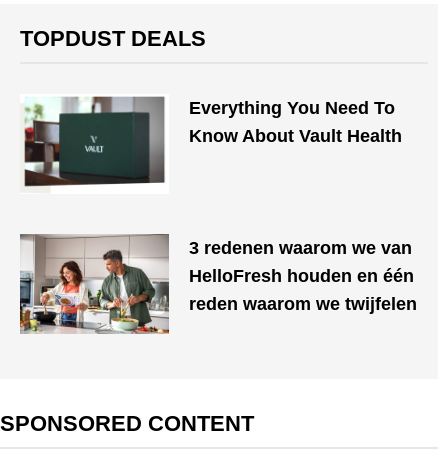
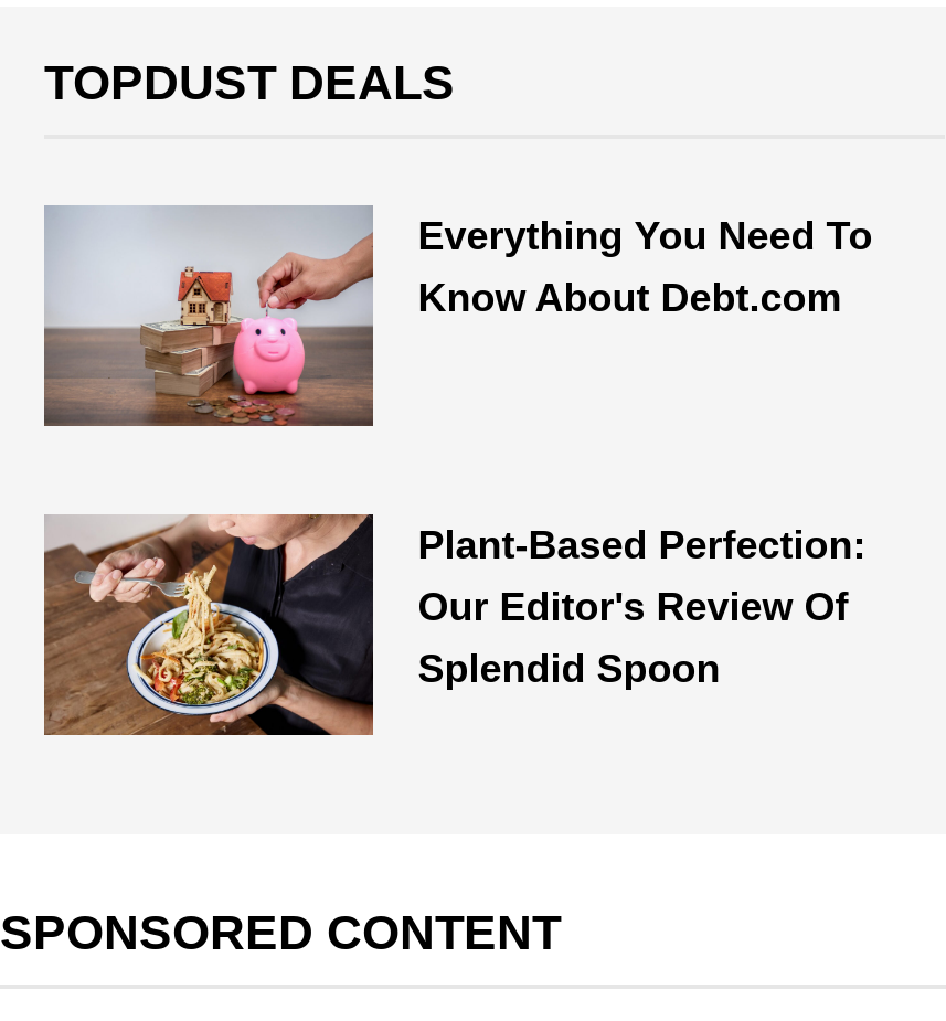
- [image]
- Know About Vault Health
+ [image]
+ Know About Debt.com

- [image]
- 3 redenen waarom we van
- HelloFresh houden en één
- reden waarom we twijfelen
+ [image]
+ Plant-Based Perfection:
+ Our Editor's Review Of
+ Splendid Spoon
